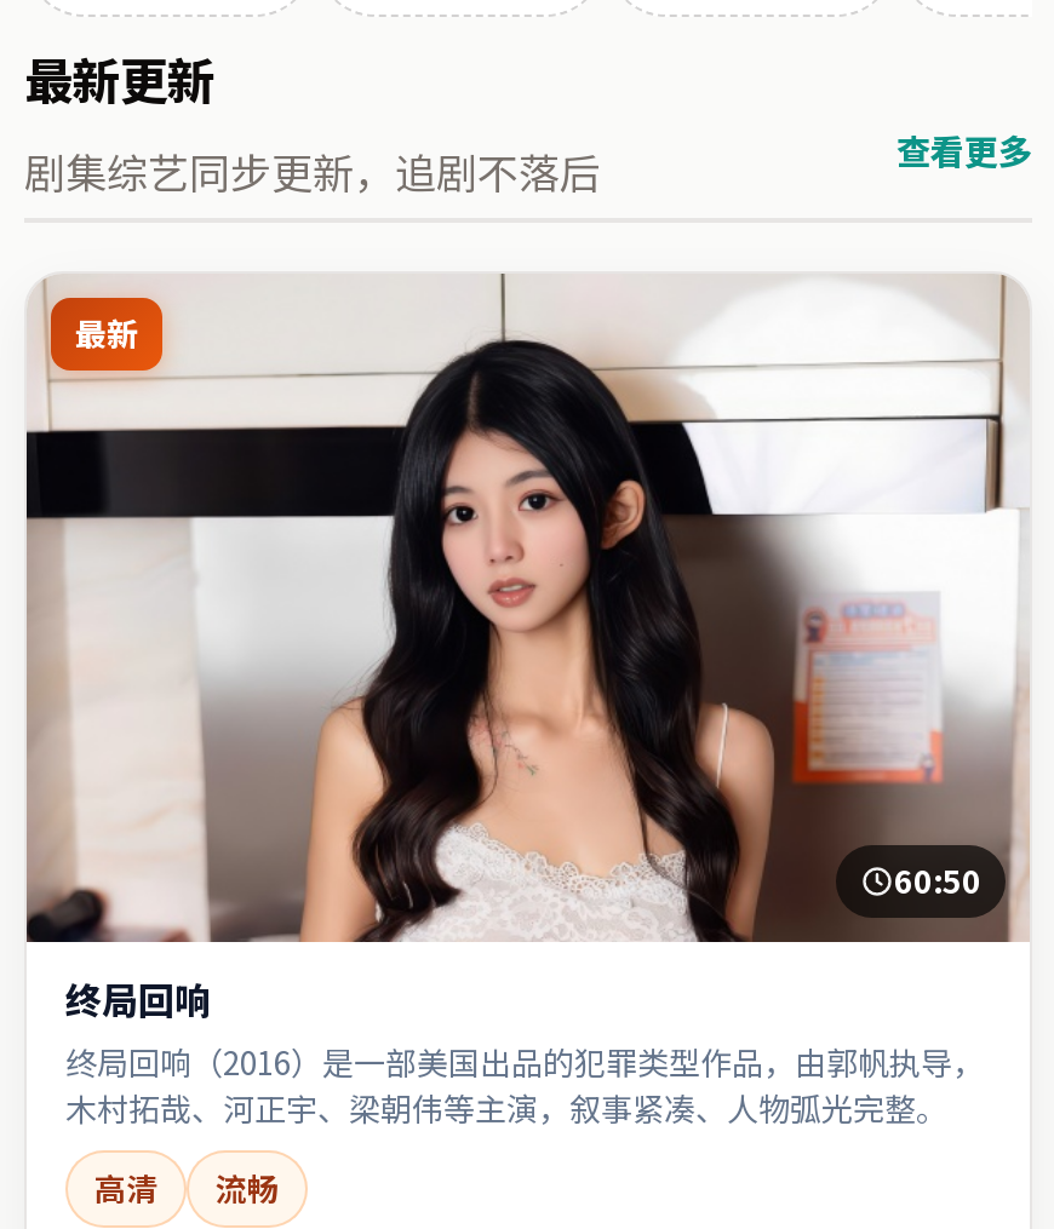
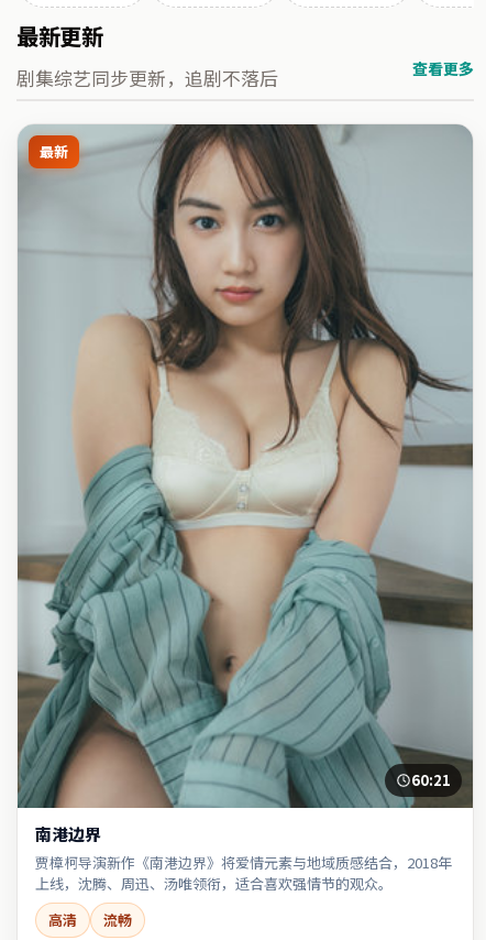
- [image]
- 60:50
+ [image]
+ 60:21

- 终局回响
- 终局回响（2016）是一部美国出品的犯罪类型作品，由郭帆执导，
- 木村拓哉、河正宇、梁朝伟等主演，叙事紧凑、人物弧光完整。
+ 南港边界
+ 贾樟柯导演新作《南港边界》将爱情元素与地域质感结合，2018年
+ 上线，沈腾、周迅、汤唯领衔，适合喜欢强情节的观众。
